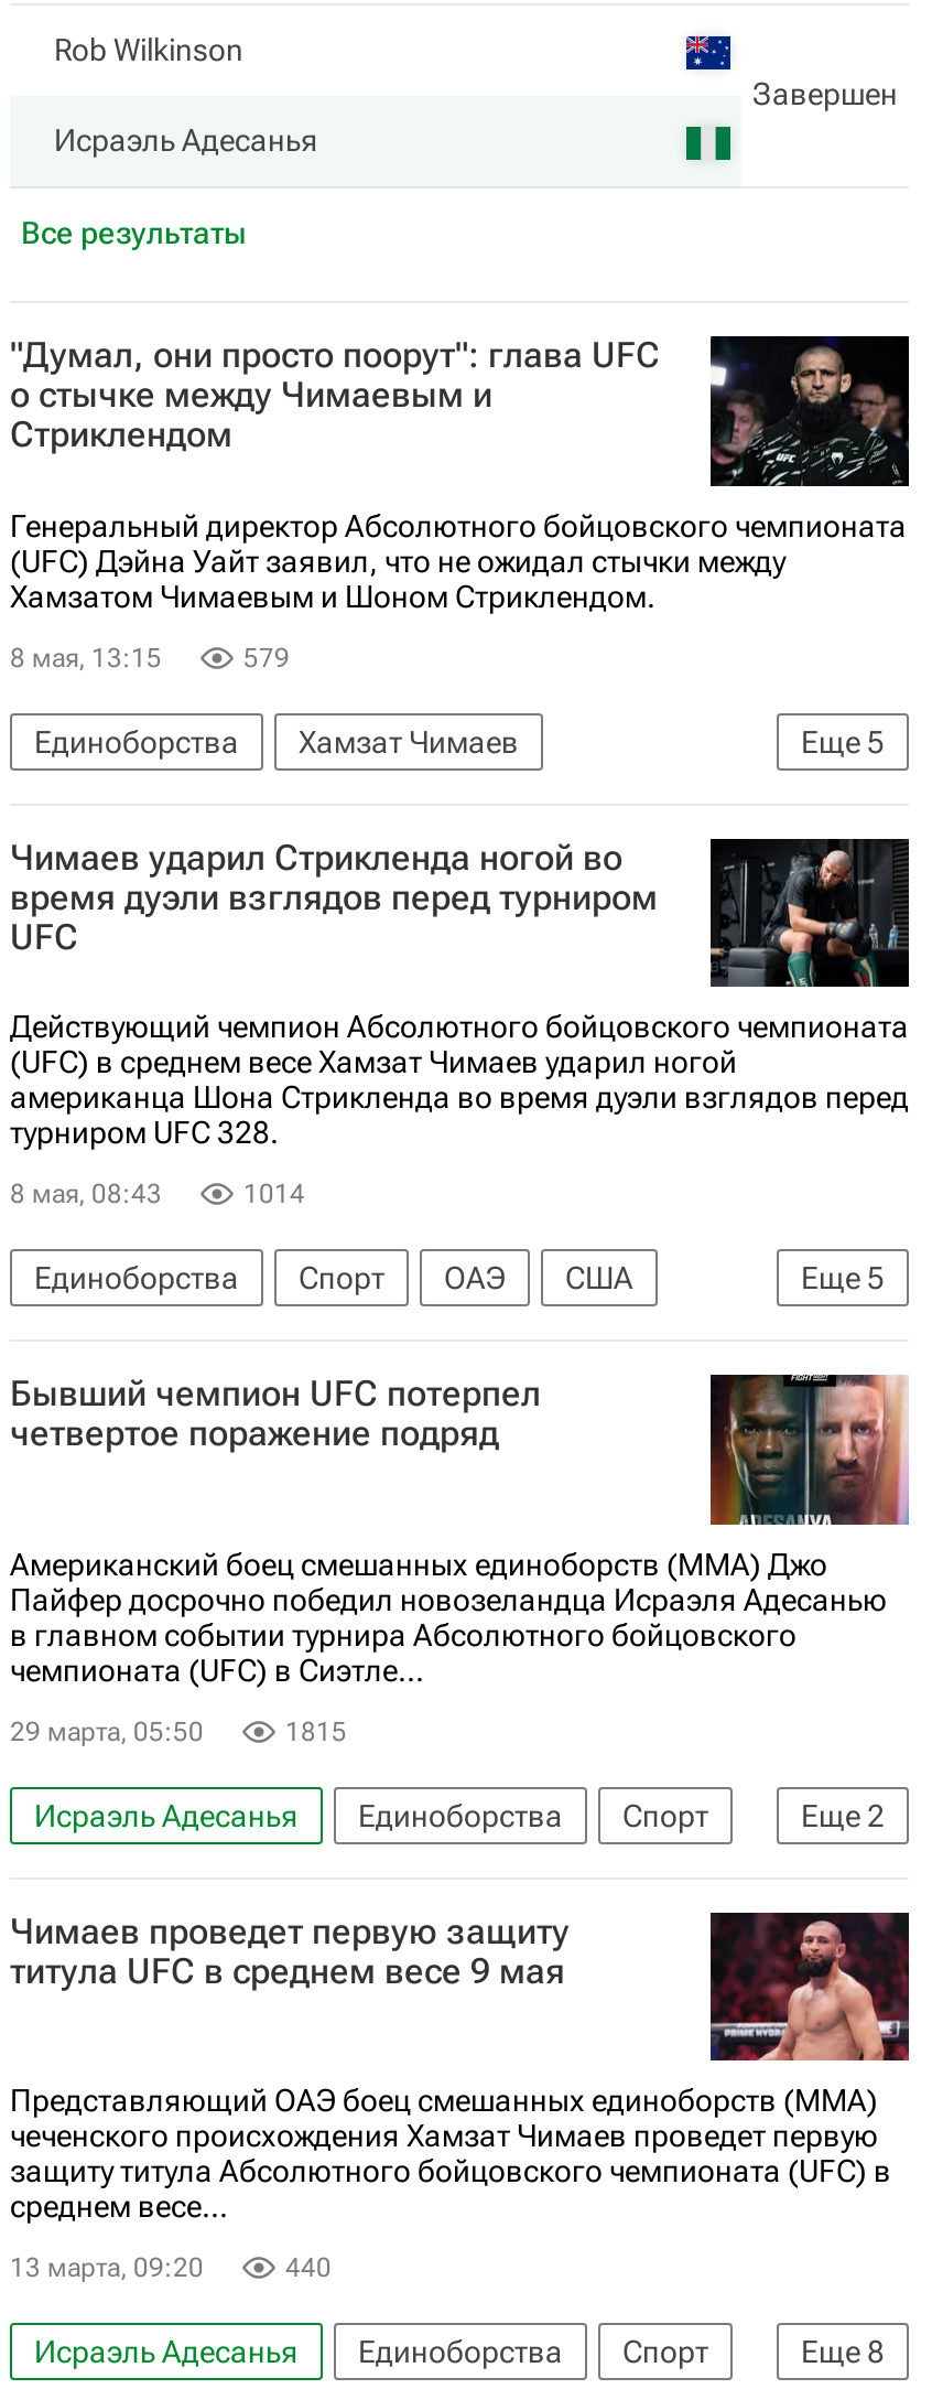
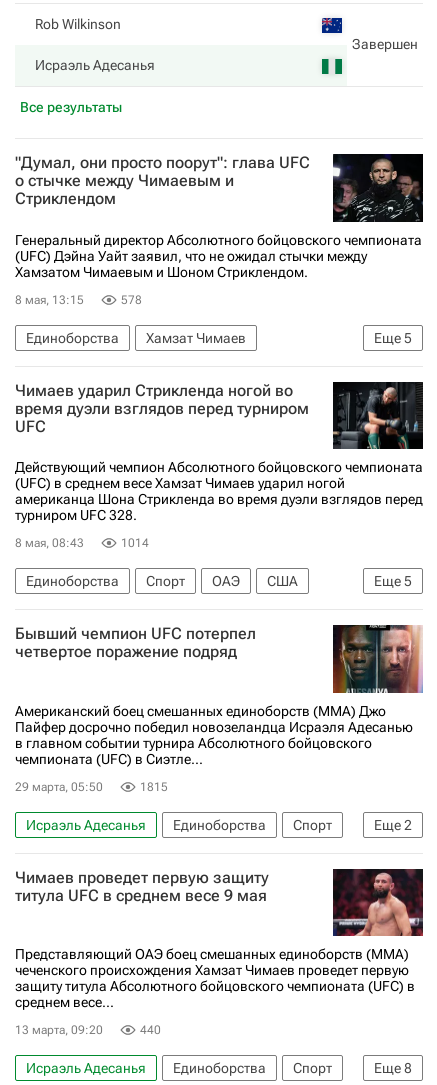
- 579
+ 578
